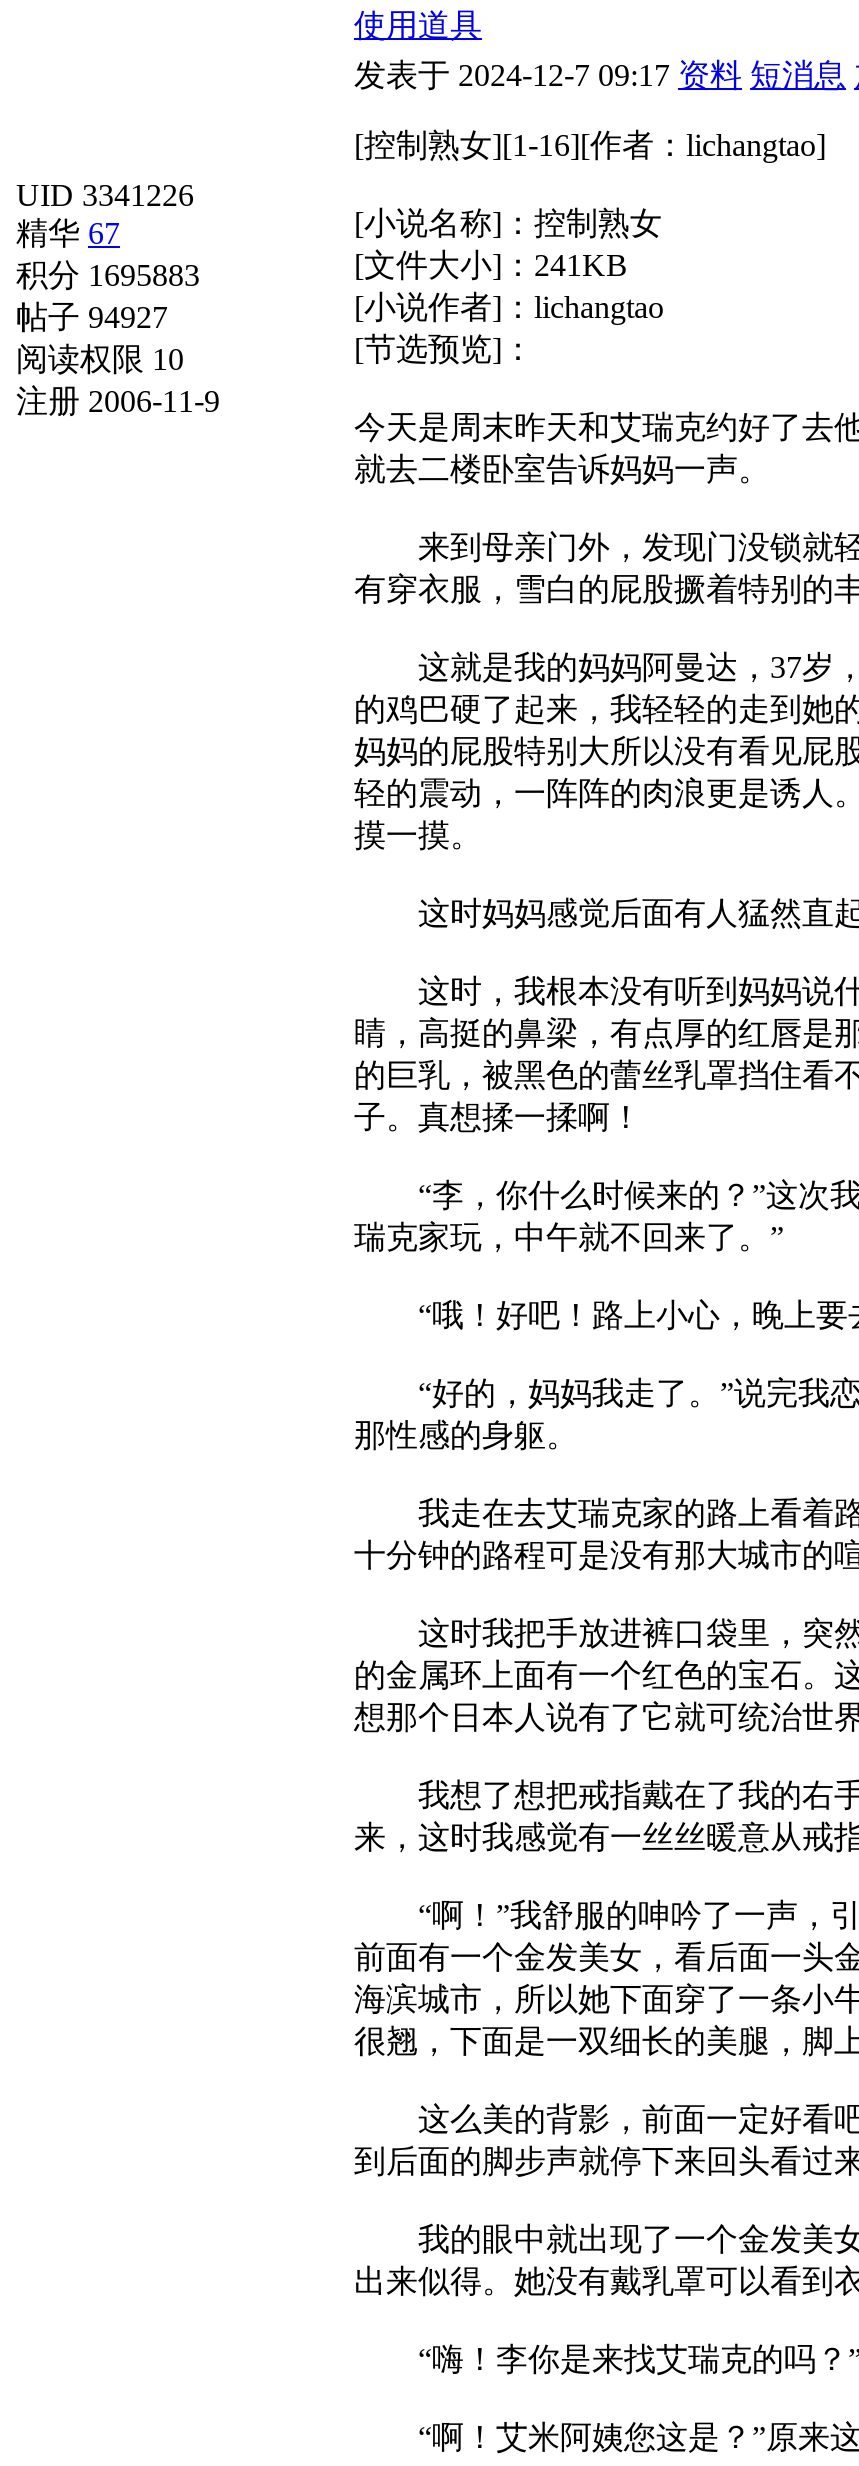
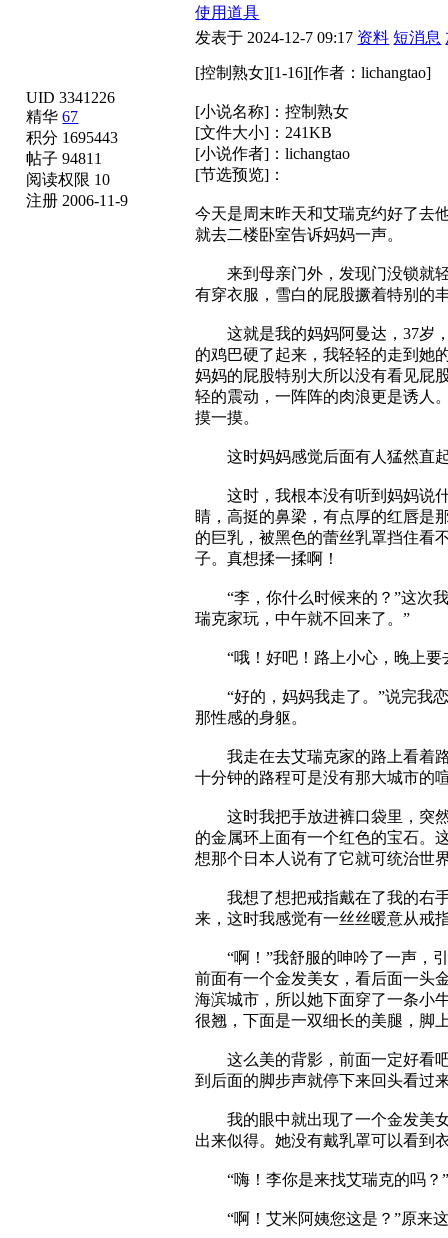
- 积分 1695883
+ 积分 1695443

- 帖子 94927
+ 帖子 94811
